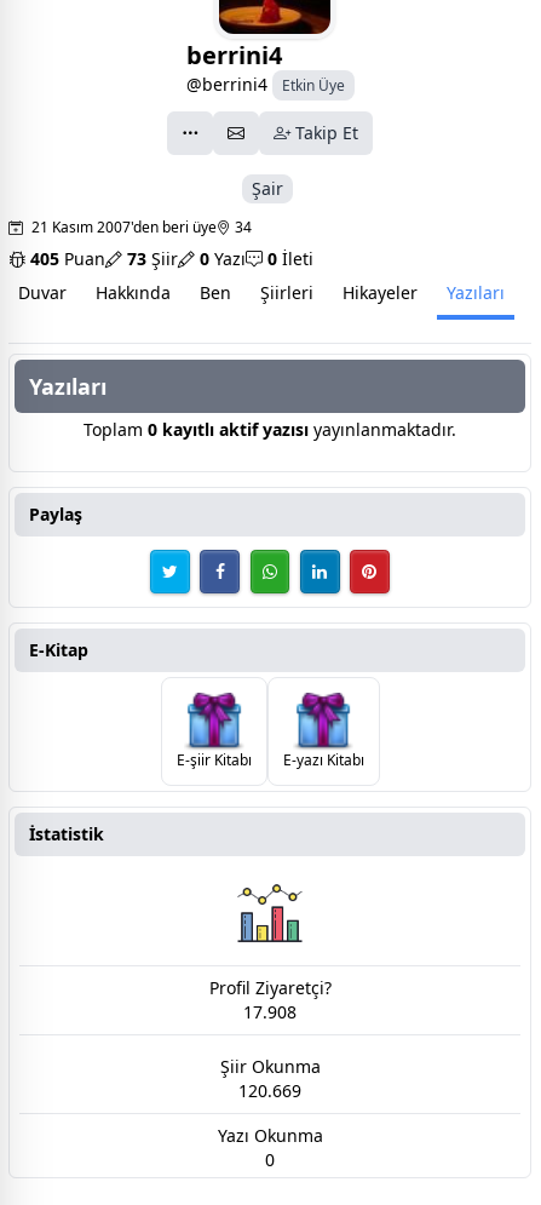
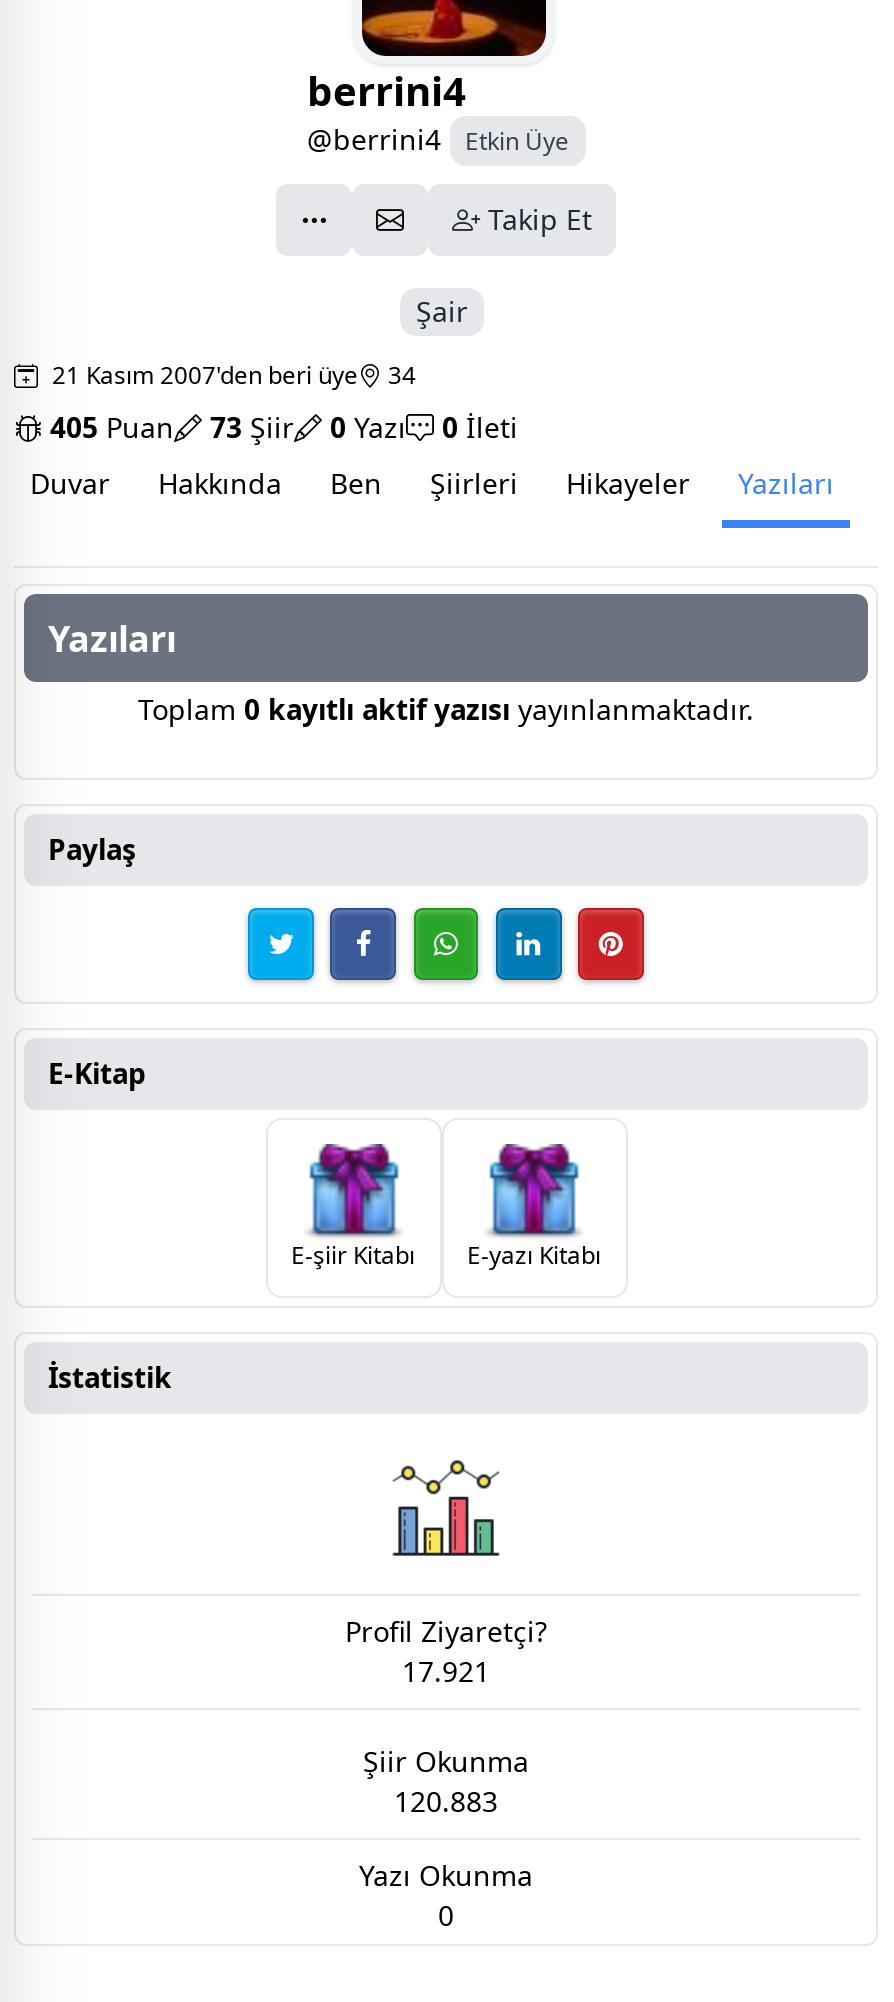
- 17.908
+ 17.921

- 120.669
+ 120.883
